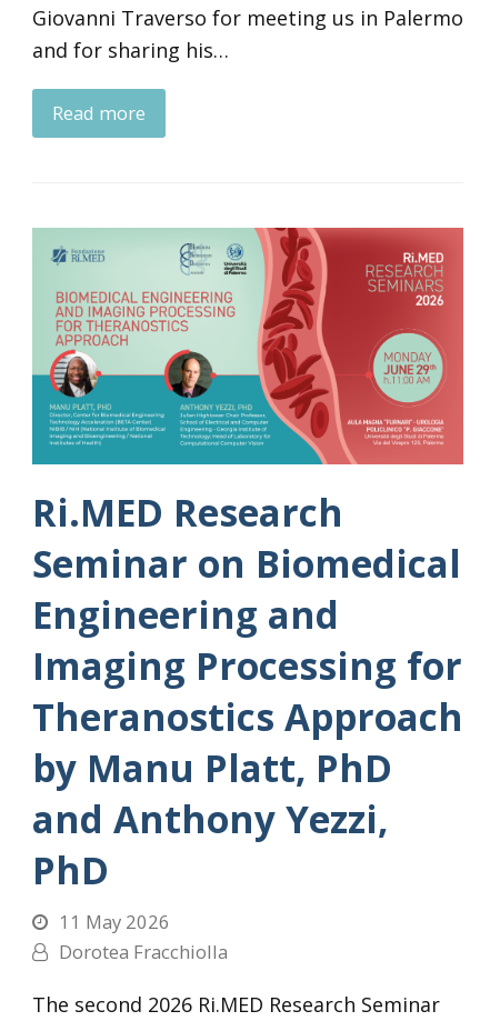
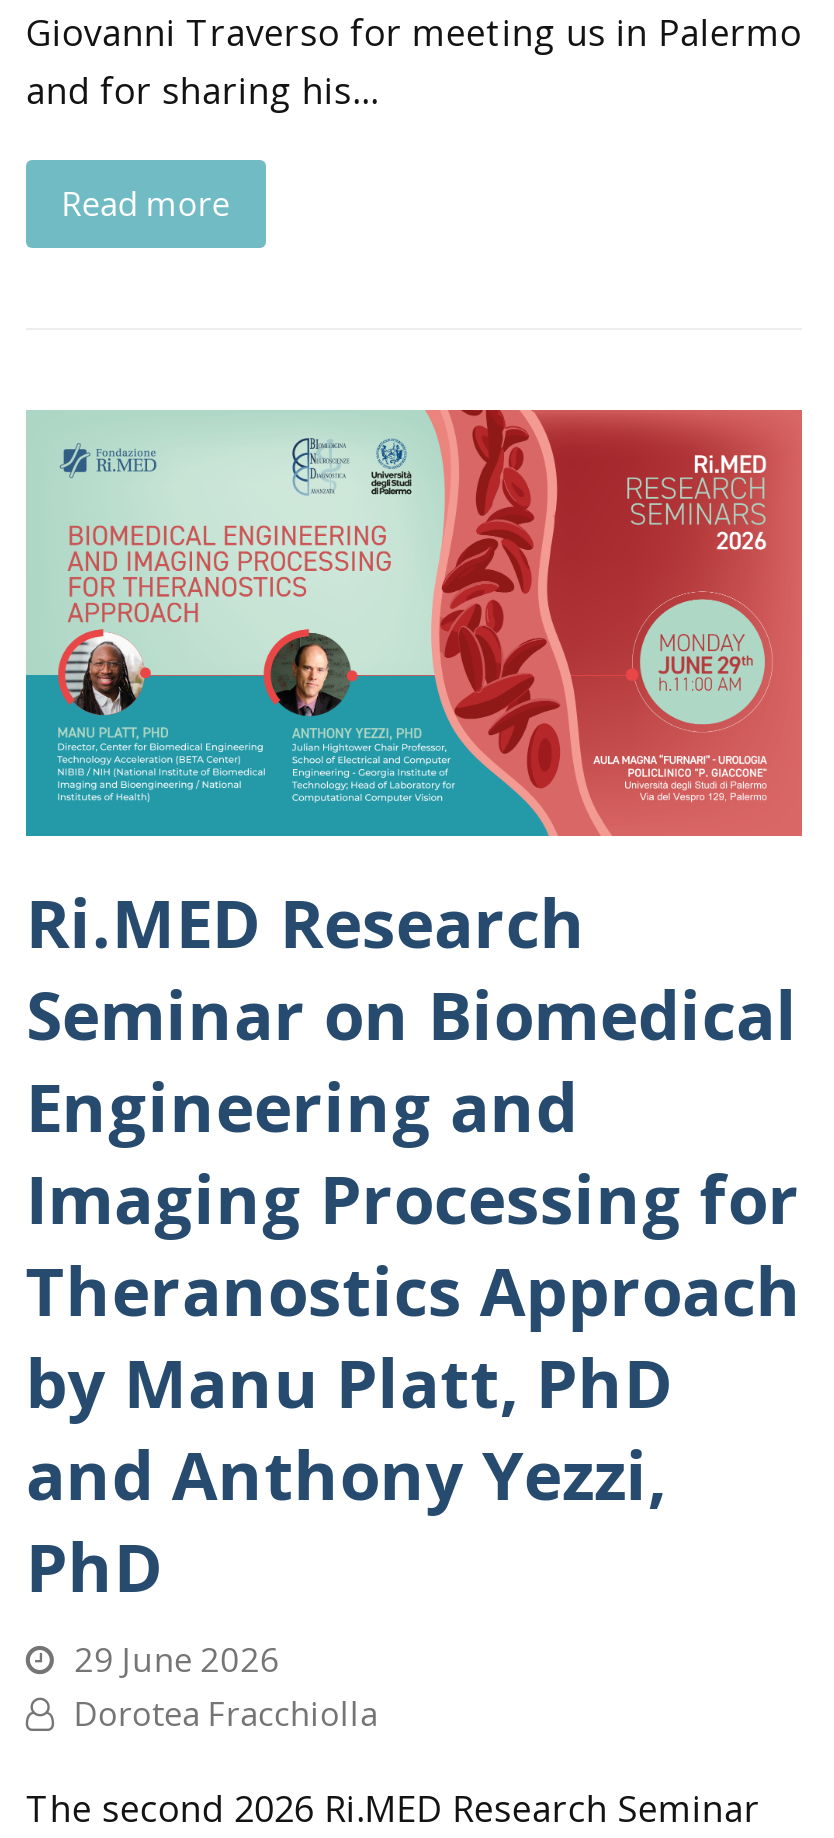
- 11 May 2026
+ 29 June 2026
